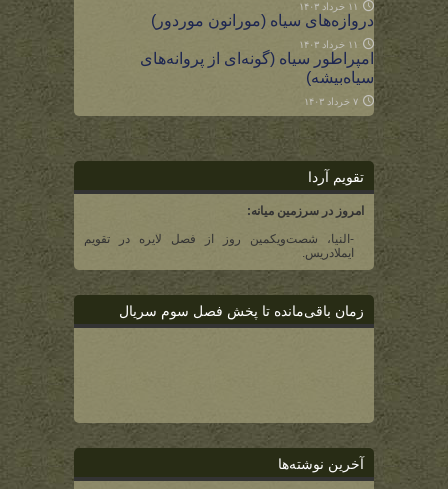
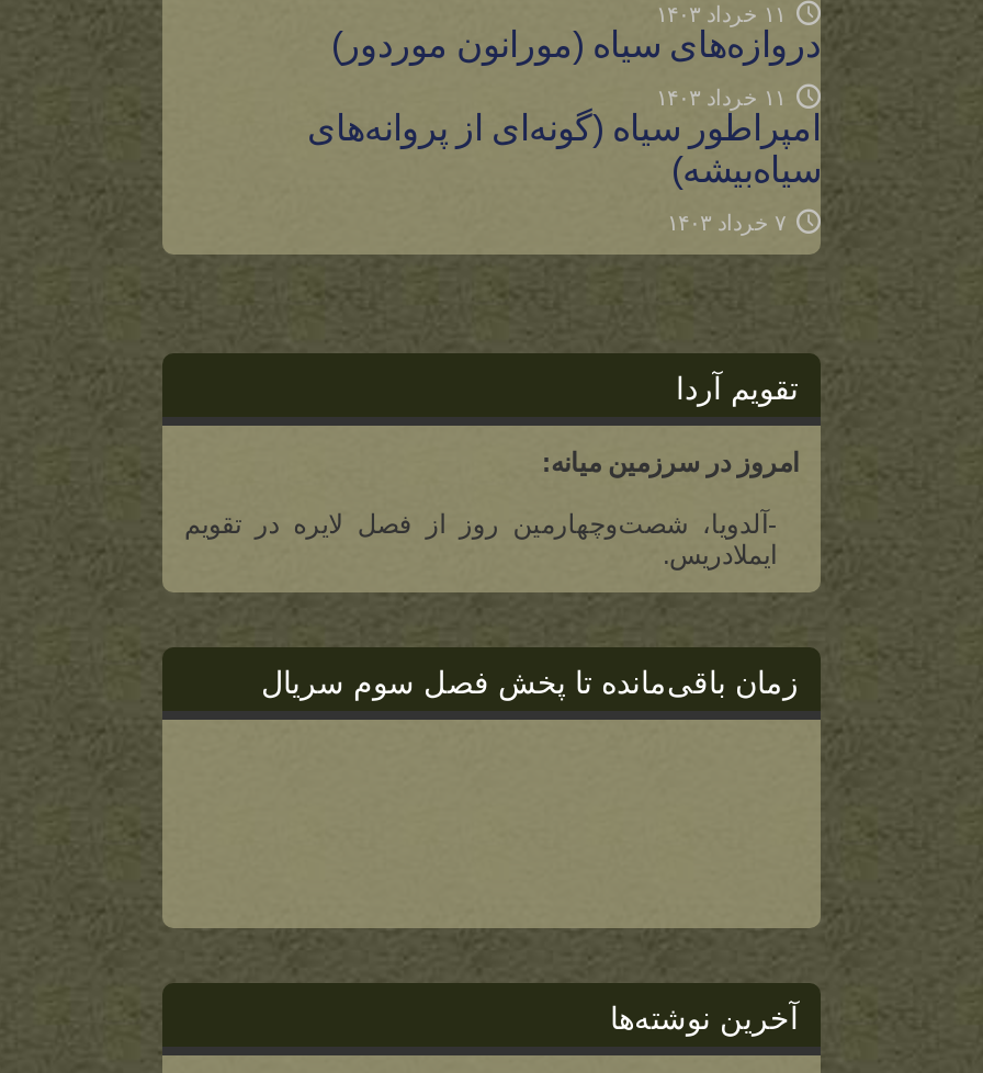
- -النیا، شصت‌و‌یکمین روز از فصل لایره در تقویم
+ -آلدویا، شصت‌و‌چهارمین روز از فصل لایره در تقویم
